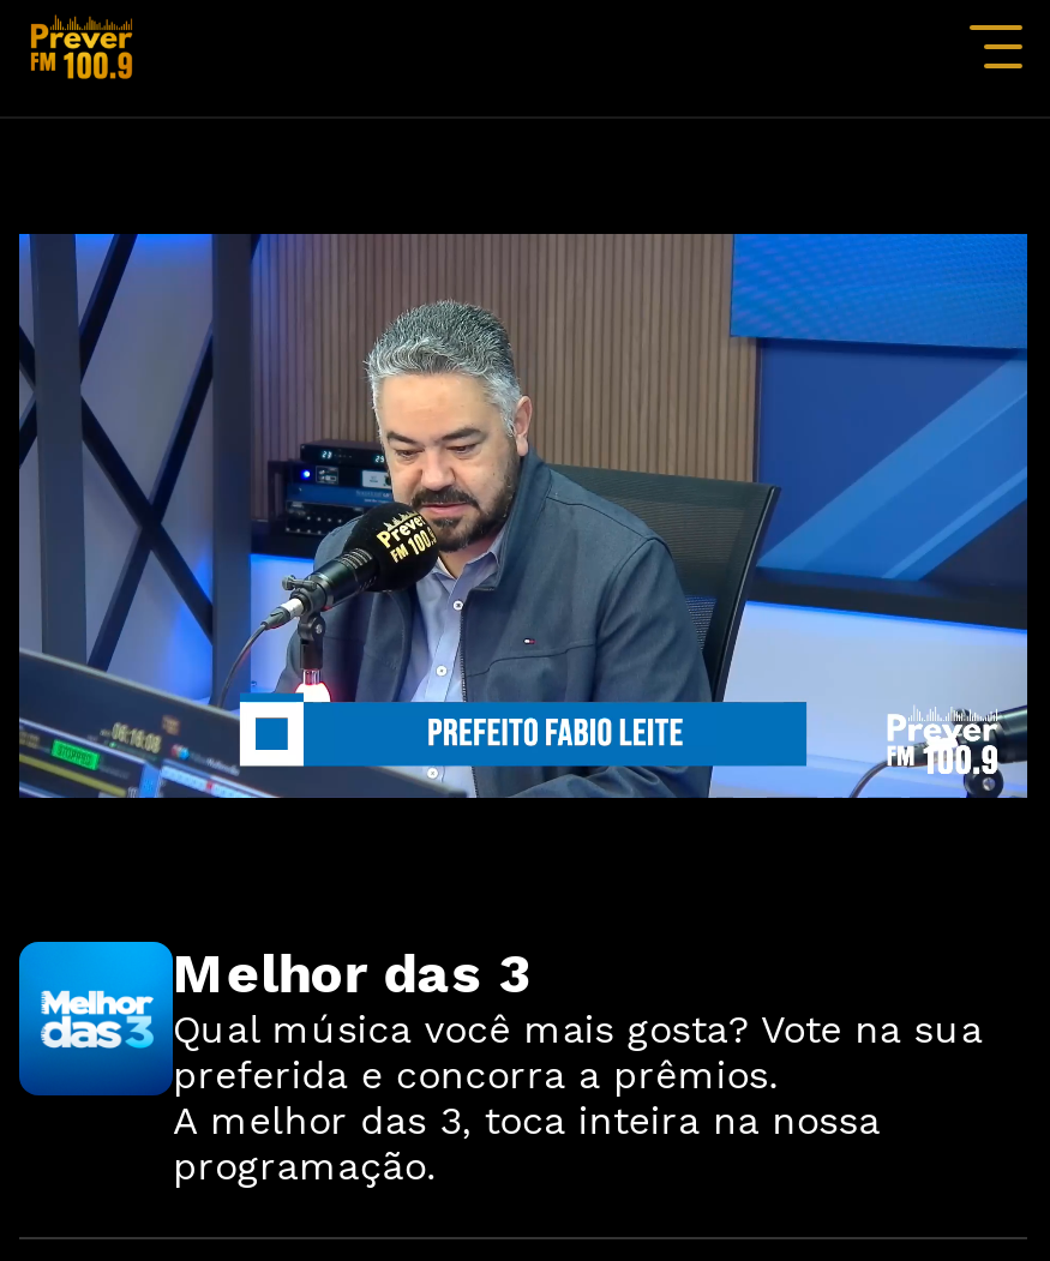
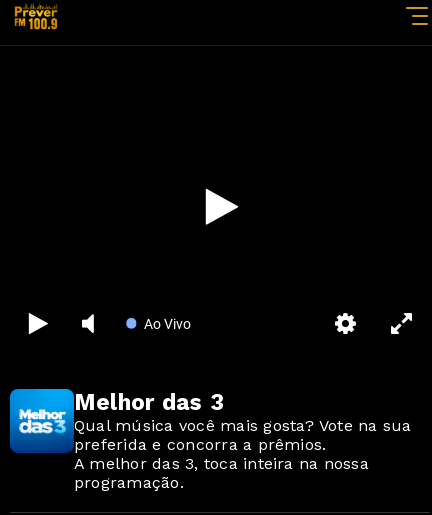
- [image]
